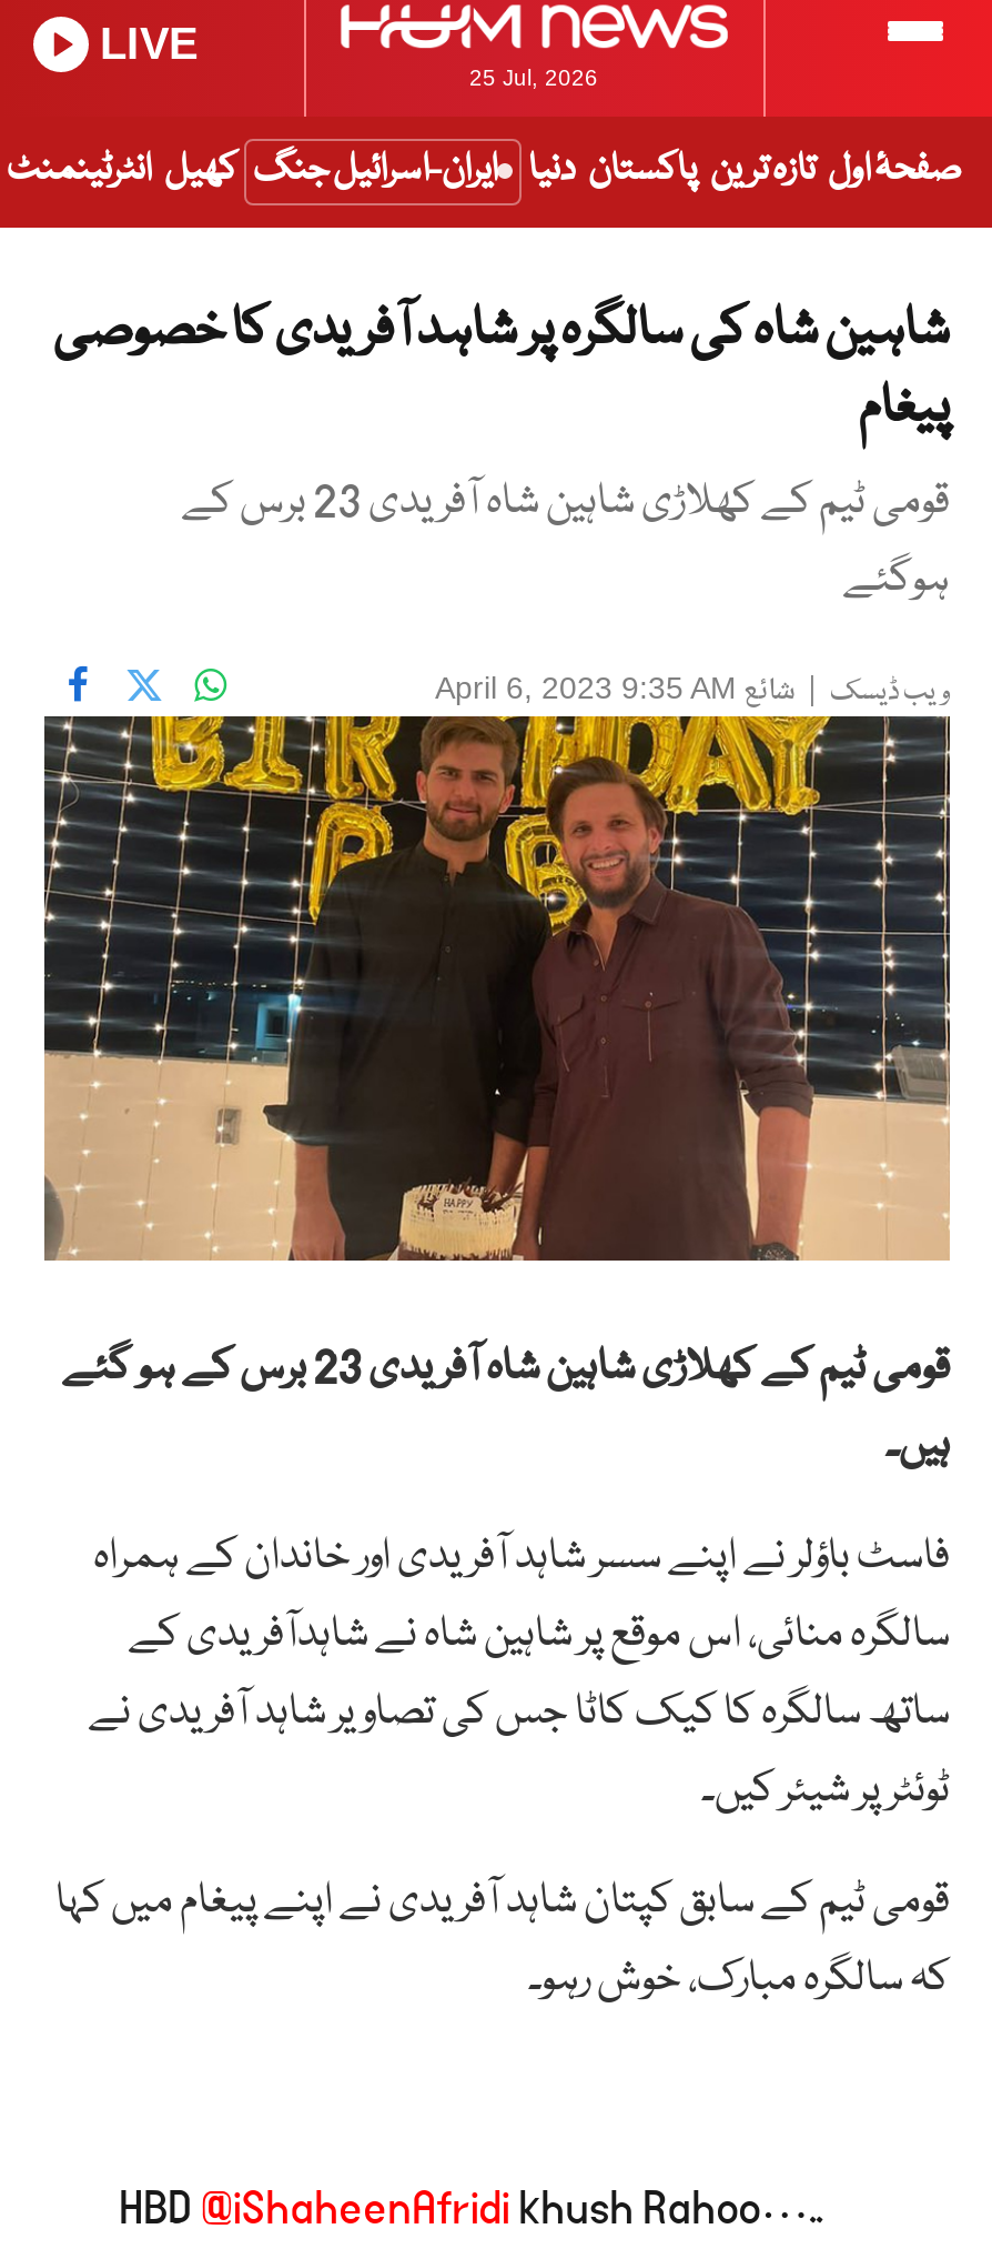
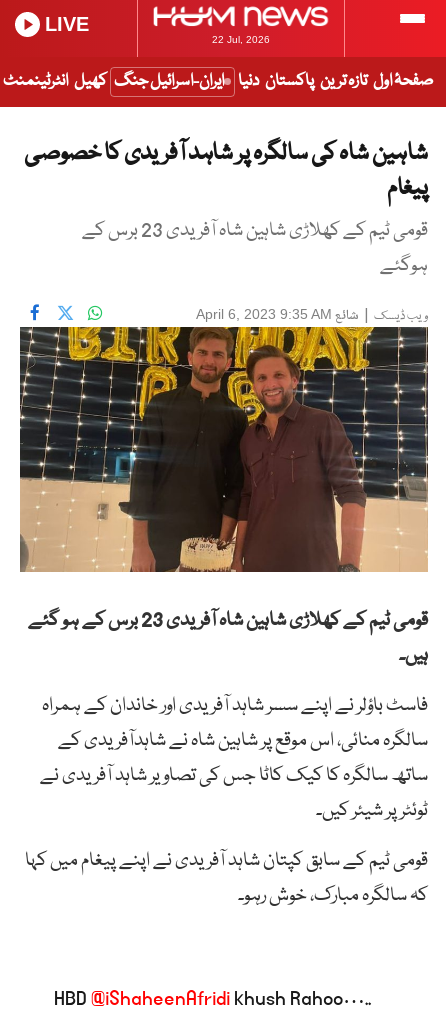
- 25 Jul, 2026
+ 22 Jul, 2026
